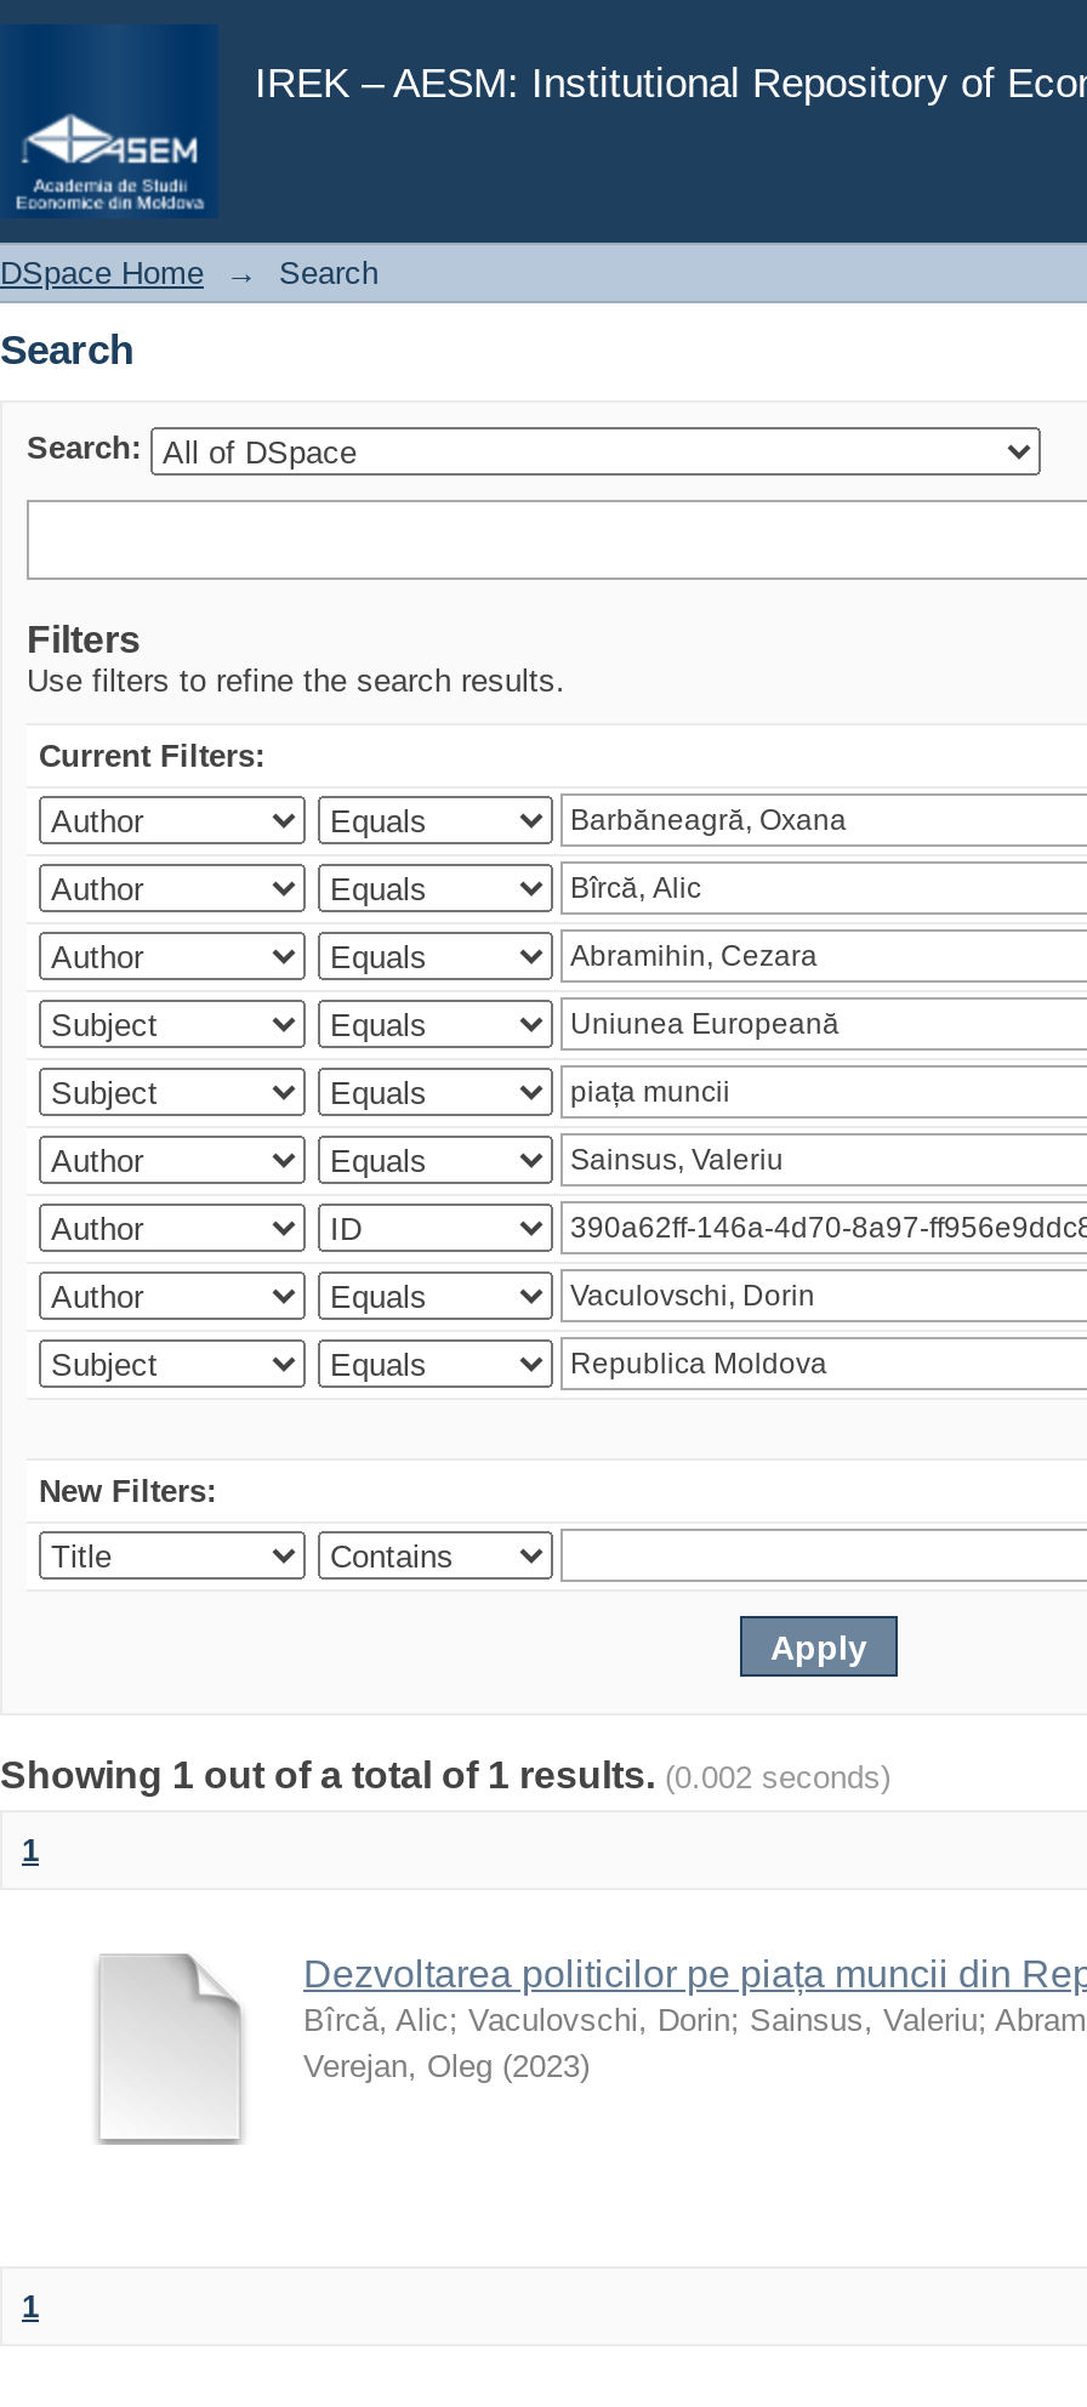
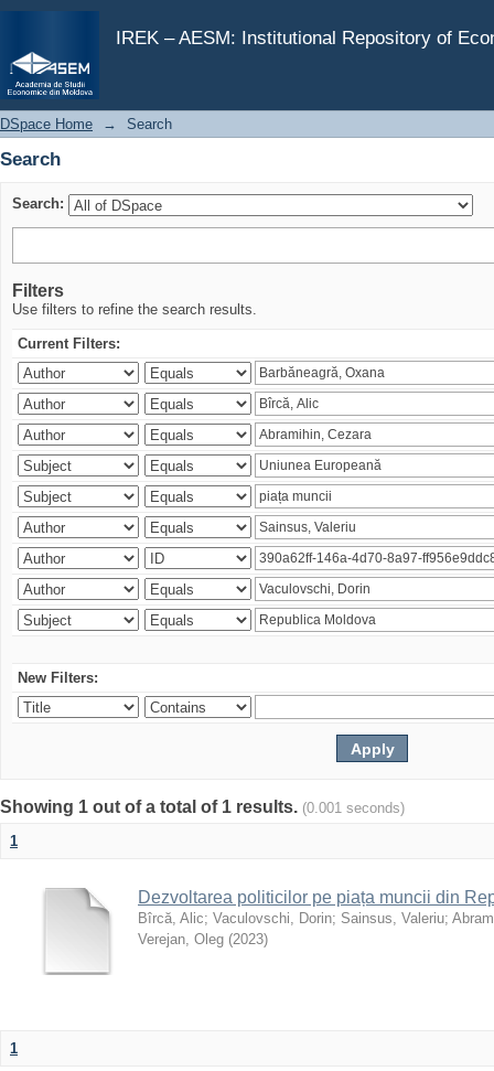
- Showing 1 out of a total of 1 results. (0.002 seconds)
+ Showing 1 out of a total of 1 results. (0.001 seconds)
